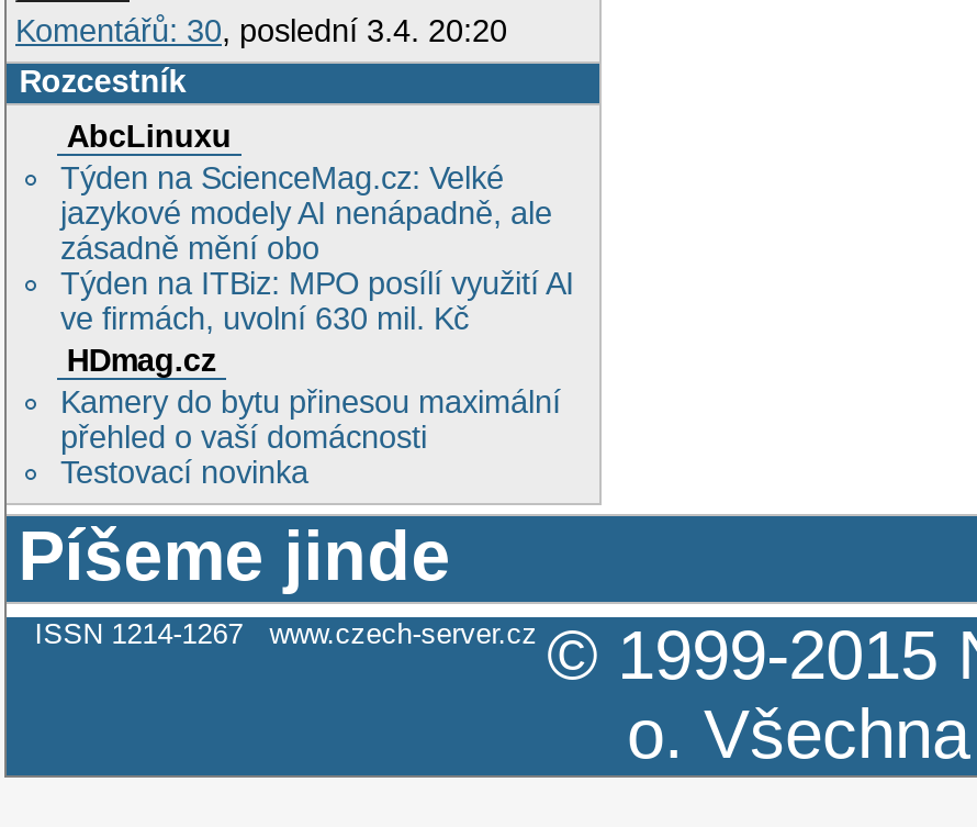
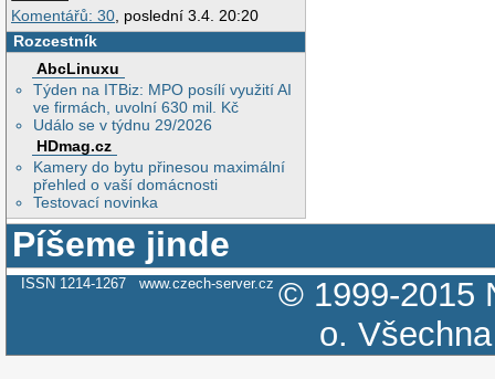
- Týden na ScienceMag.cz: Velké
- jazykové modely AI nenápadně, ale
- zásadně mění obo

moved up: Týden na ITBiz: MPO posílí využití AI | ve firmách, uvolní 630 mil. Kč

+ Událo se v týdnu 29/2026
